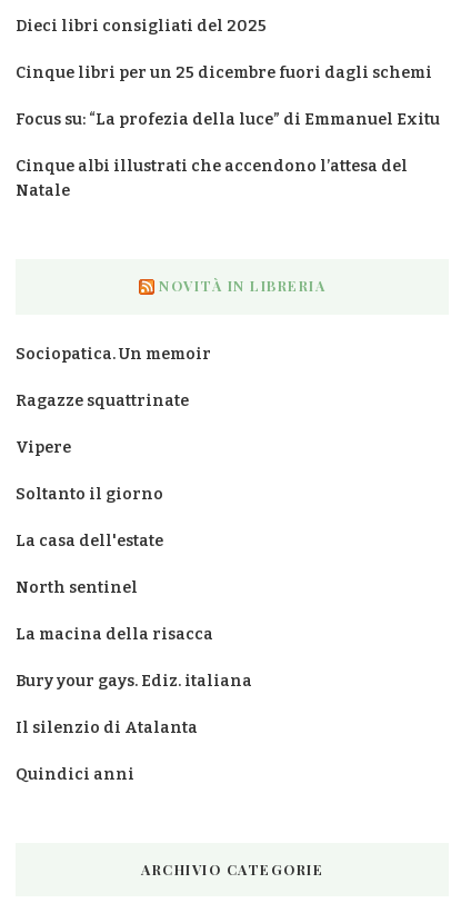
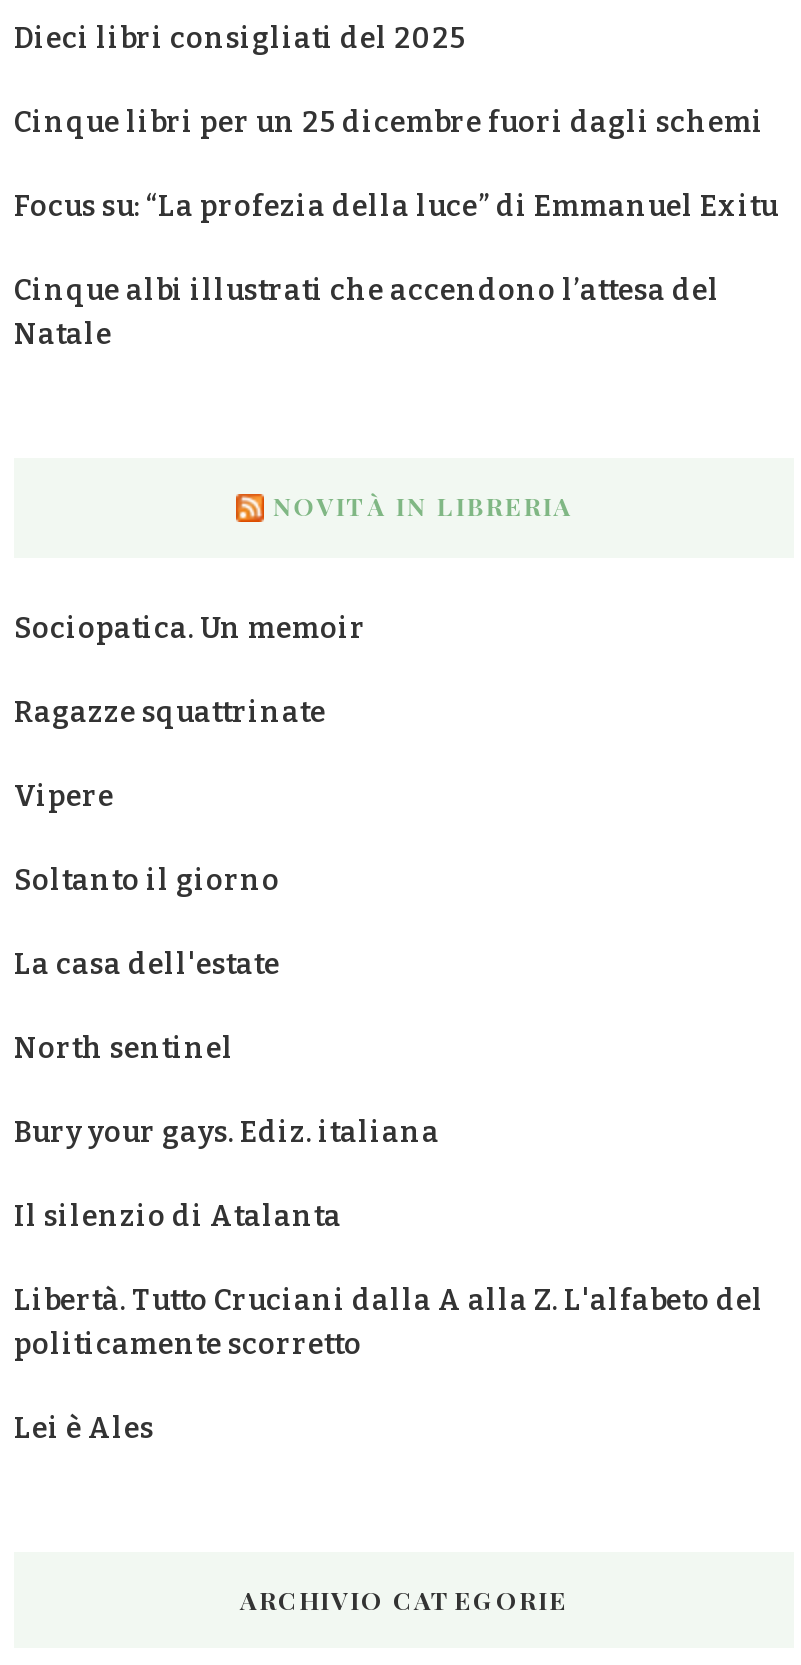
- La macina della risacca

moved up: Bury your gays. Ediz. italiana | Il silenzio di Atalanta

- Quindici anni
+ Libertà. Tutto Cruciani dalla A alla Z. L'alfabeto del
+ politicamente scorretto
+ Lei è Ales
